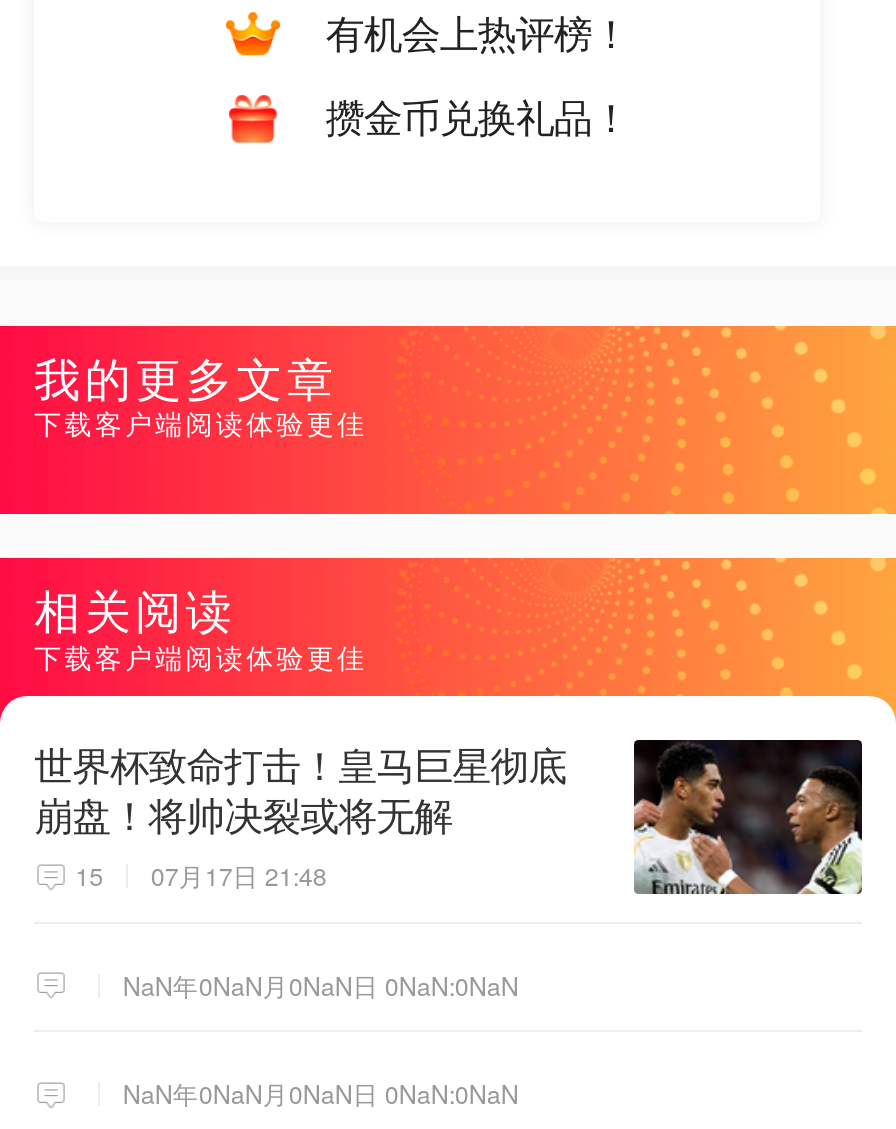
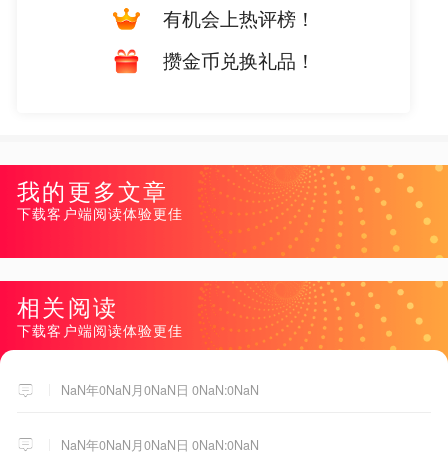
- [image]
- 世界杯致命打击！皇马巨星彻底
- 崩盘！将帅决裂或将无解
- 15
- 07月17日 21:48
